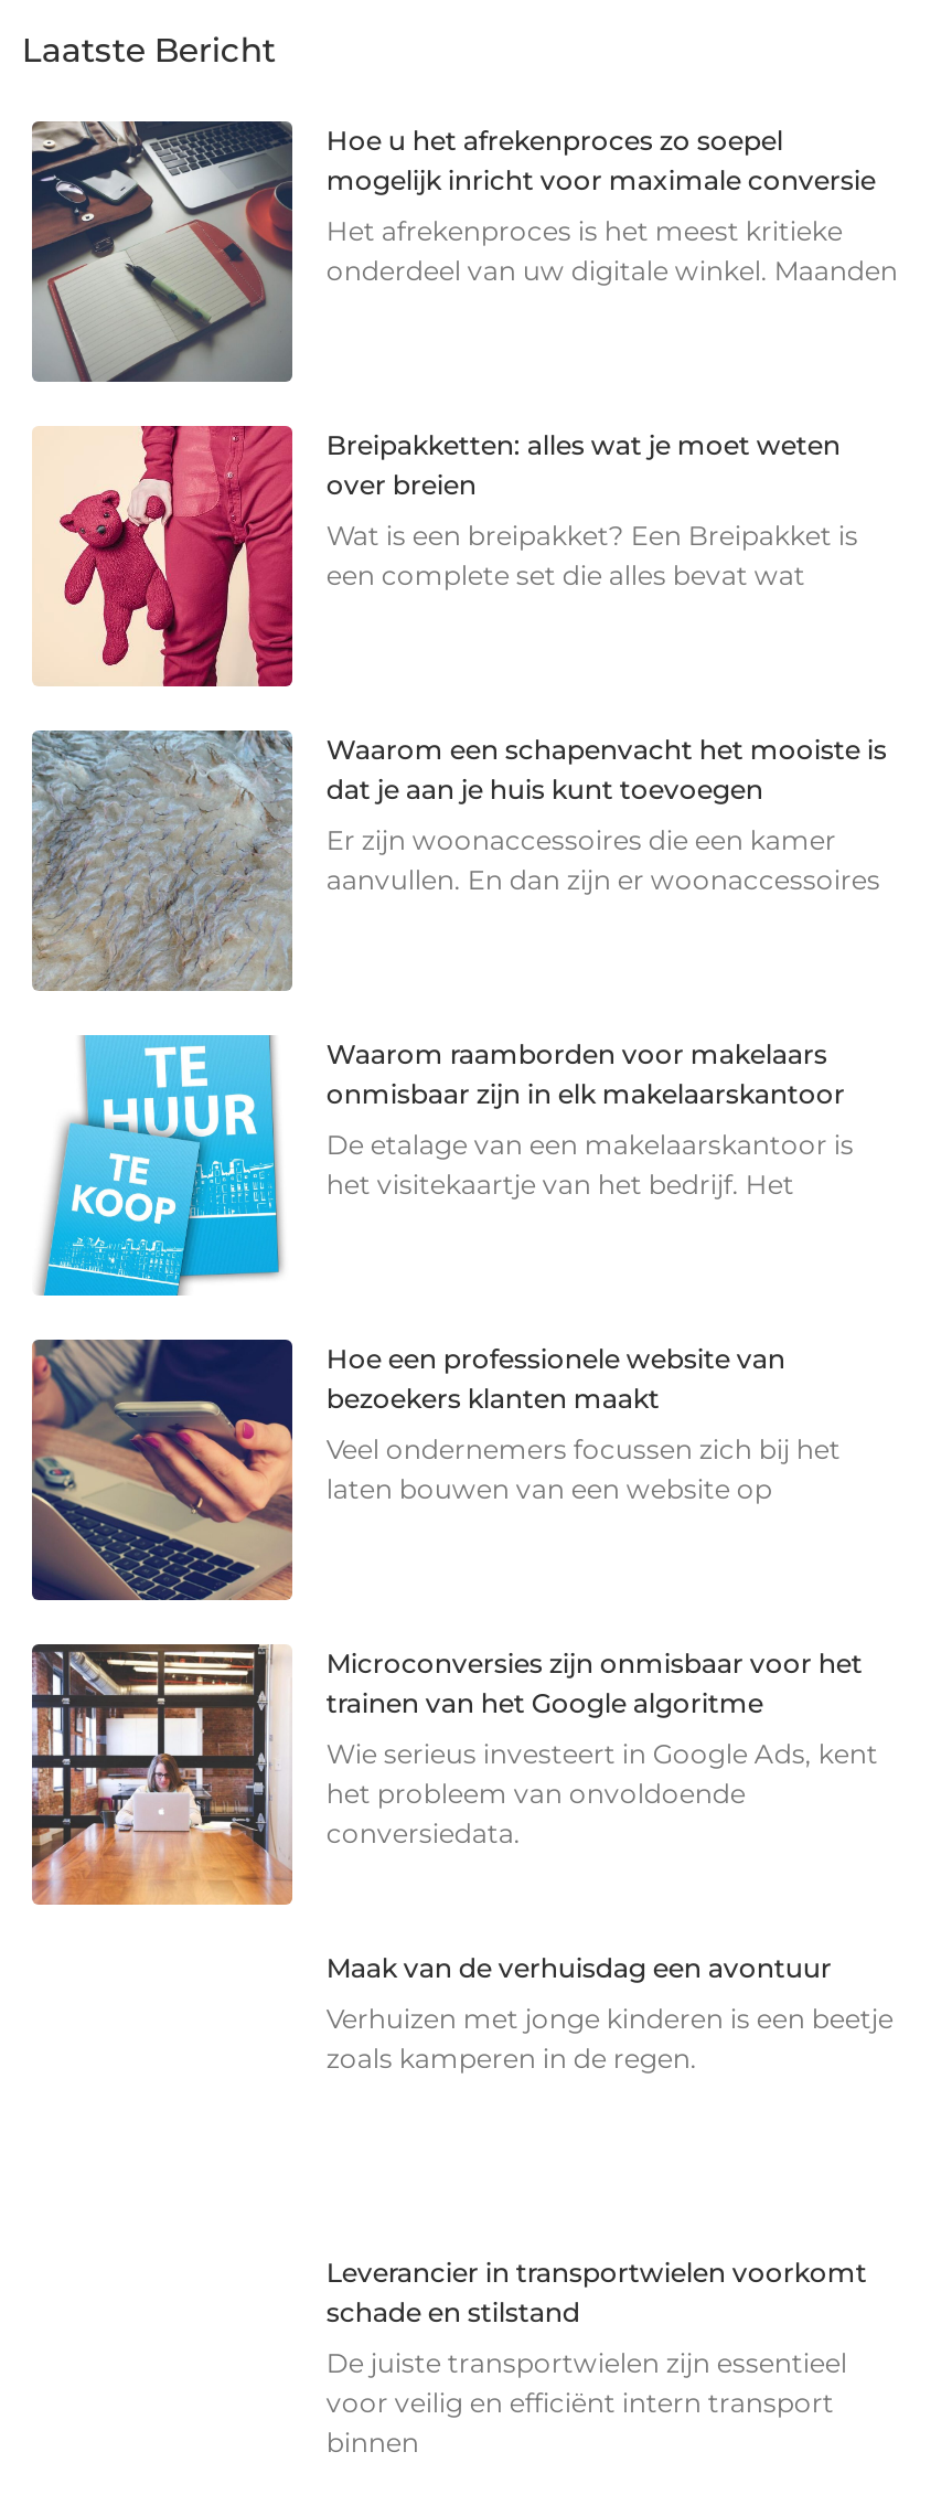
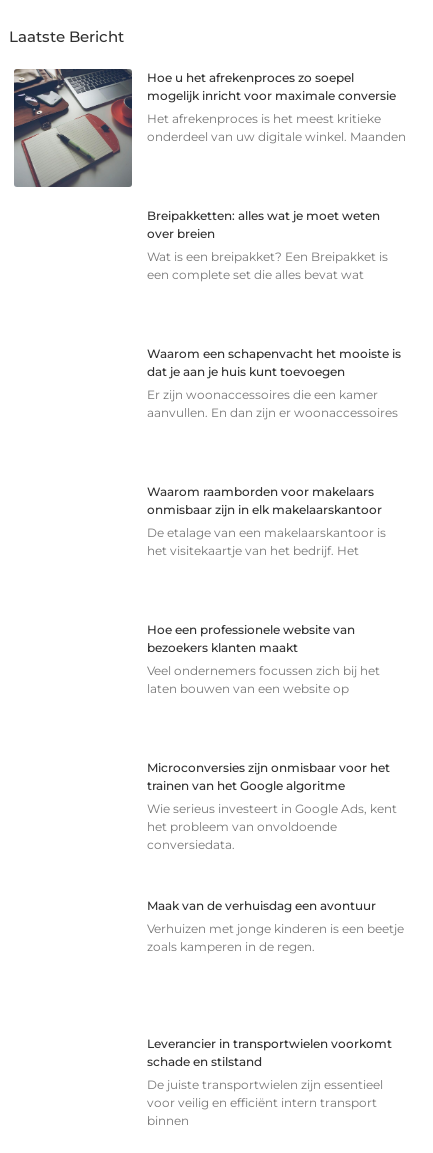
- [image]

- [image]

- [image]

- [image]

- [image]
